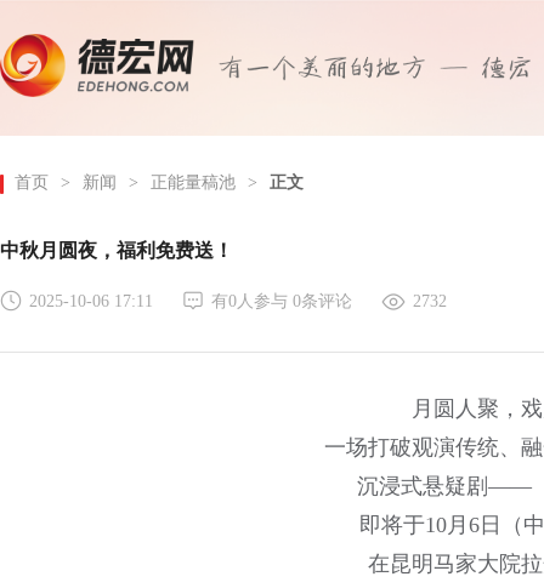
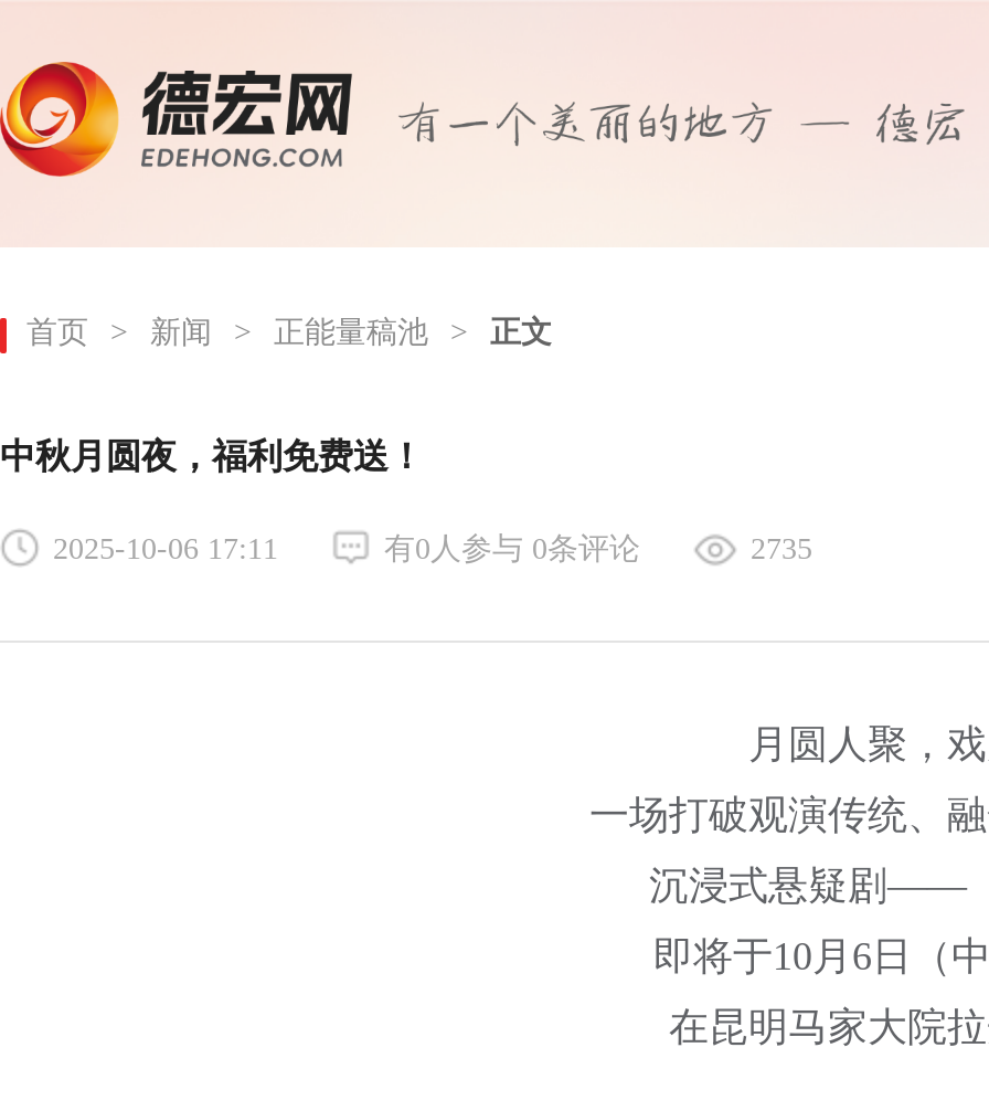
- 2732
+ 2735
